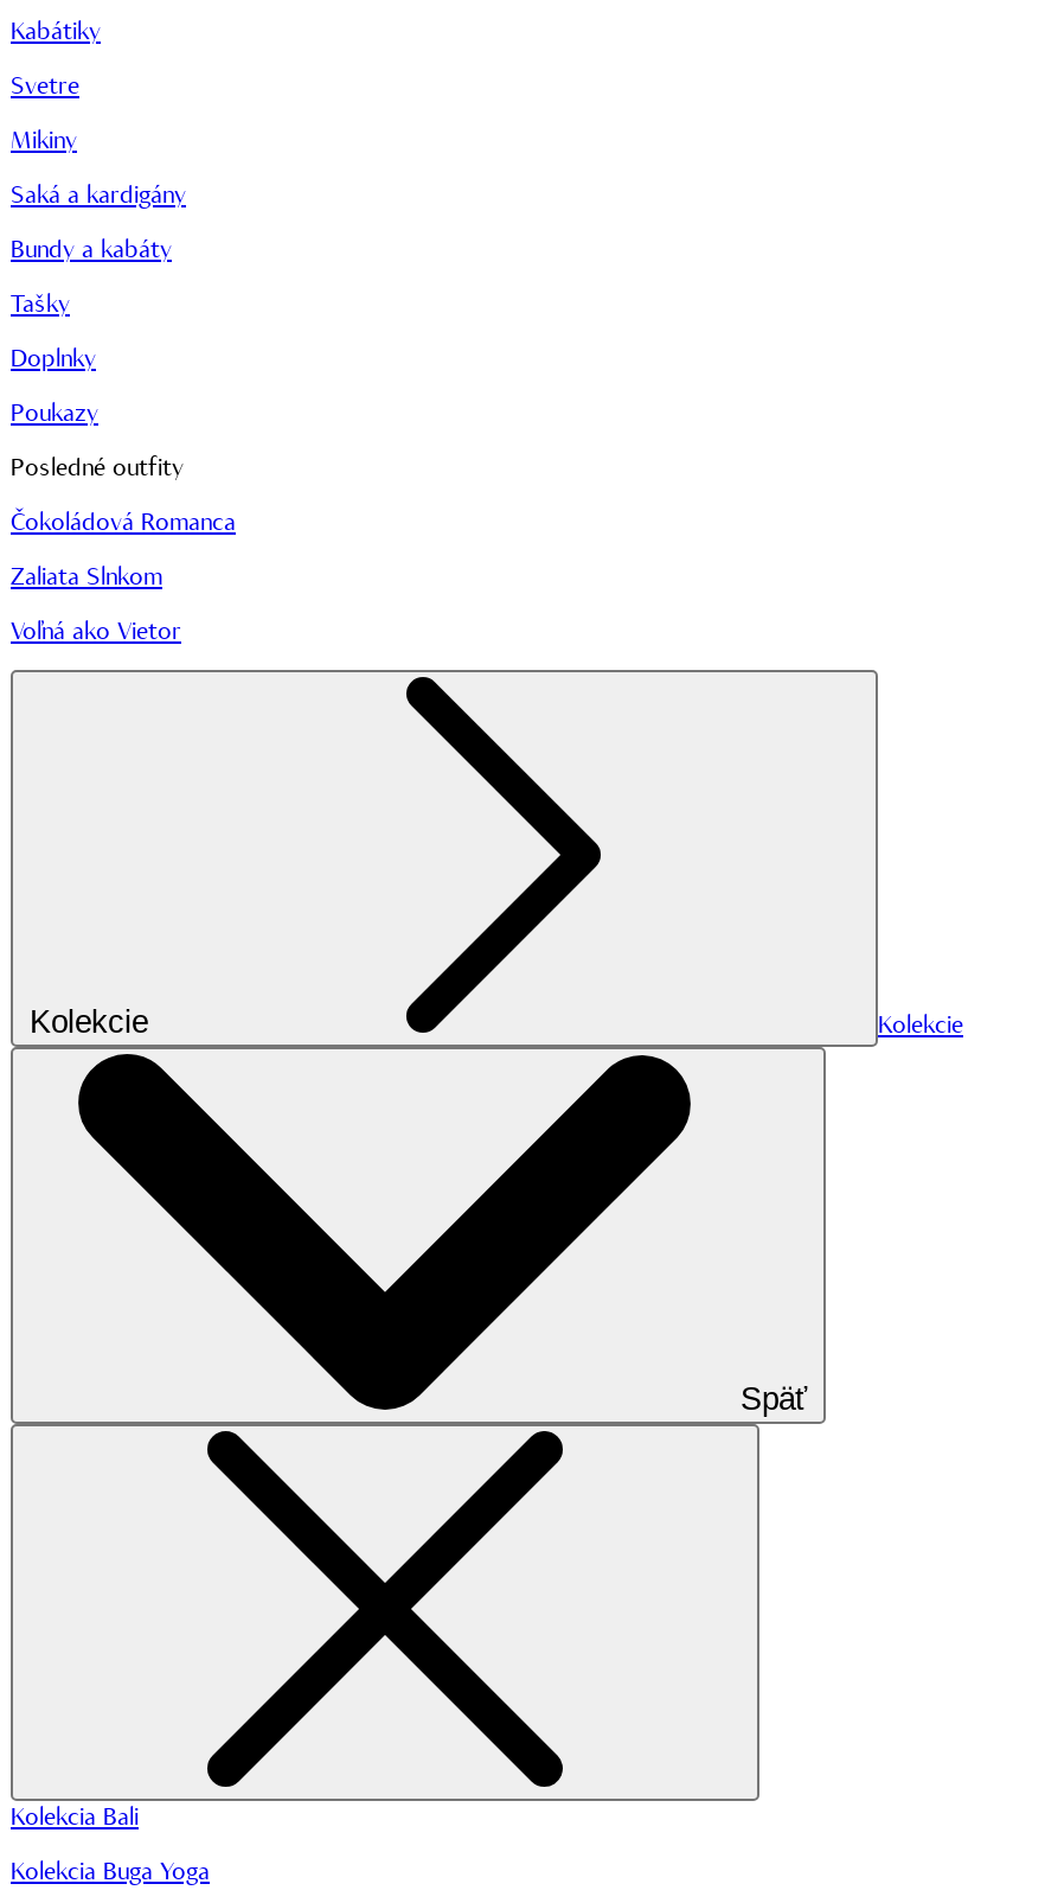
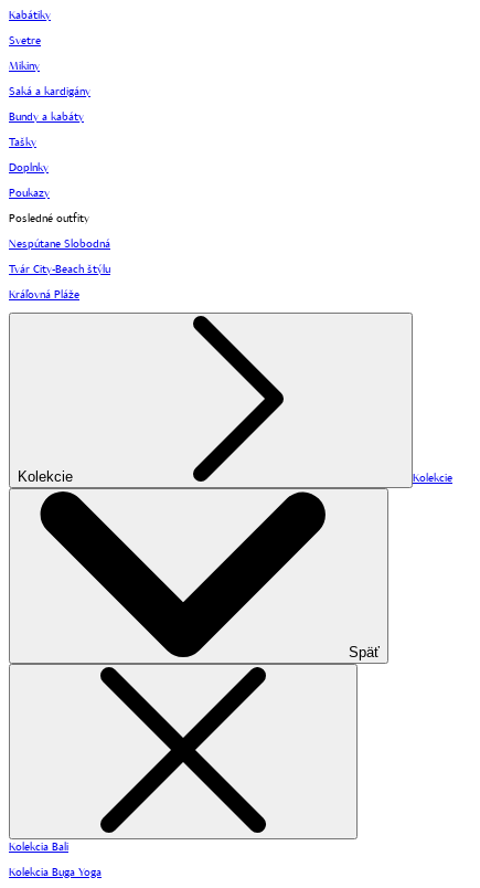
- Čokoládová Romanca
+ Nespútane Slobodná

- Zaliata Slnkom
+ Tvár City-Beach štýlu

- Voľná ako Vietor
+ Kráľovná Pláže
